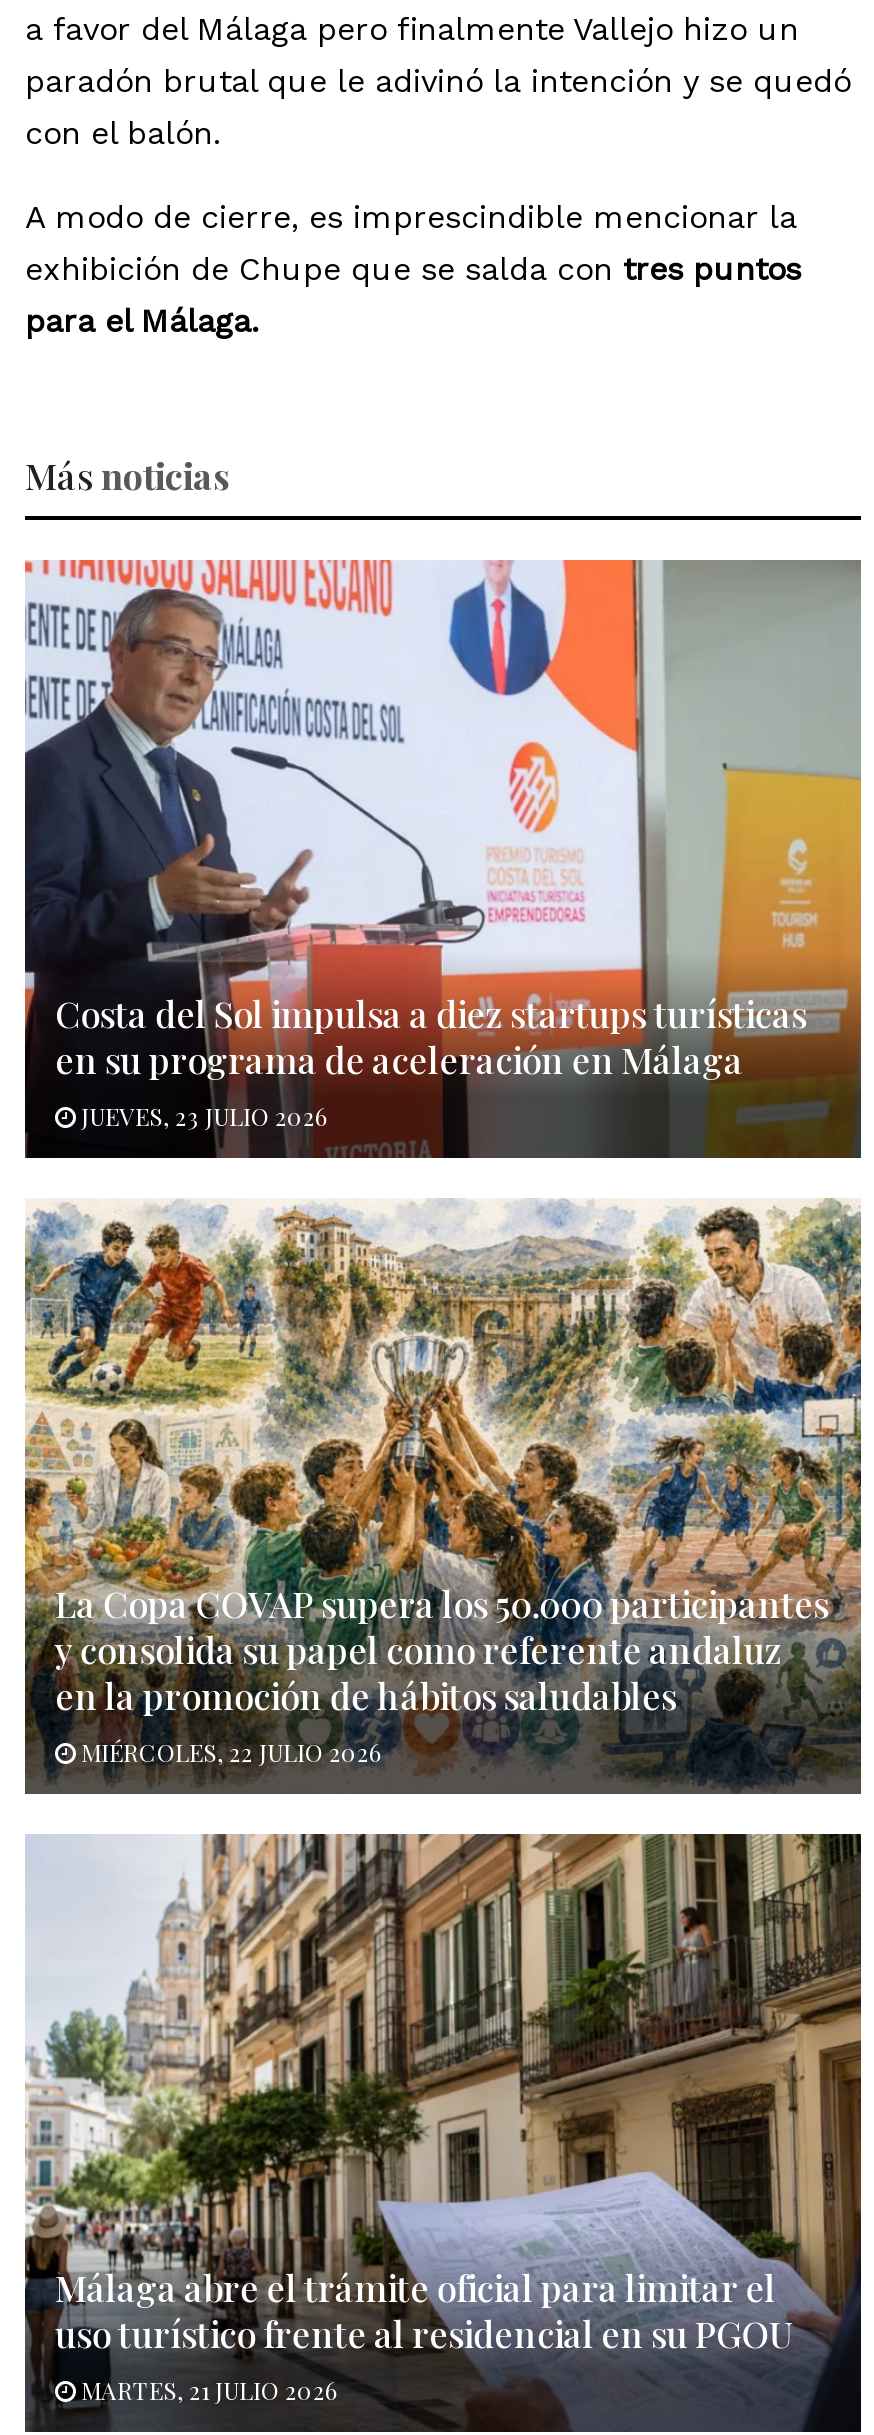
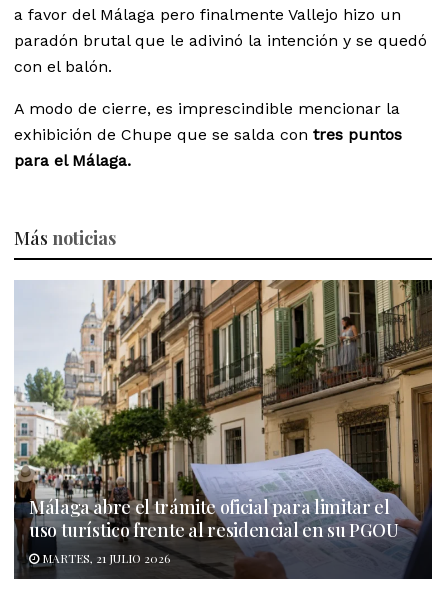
- [image]
- Costa del Sol impulsa a diez startups turísticas
- en su programa de aceleración en Málaga
- JUEVES, 23 JULIO 2026

- [image]
- La Copa COVAP supera los 50.000 participantes
- y consolida su papel como referente andaluz
- en la promoción de hábitos saludables
- MIÉRCOLES, 22 JULIO 2026
